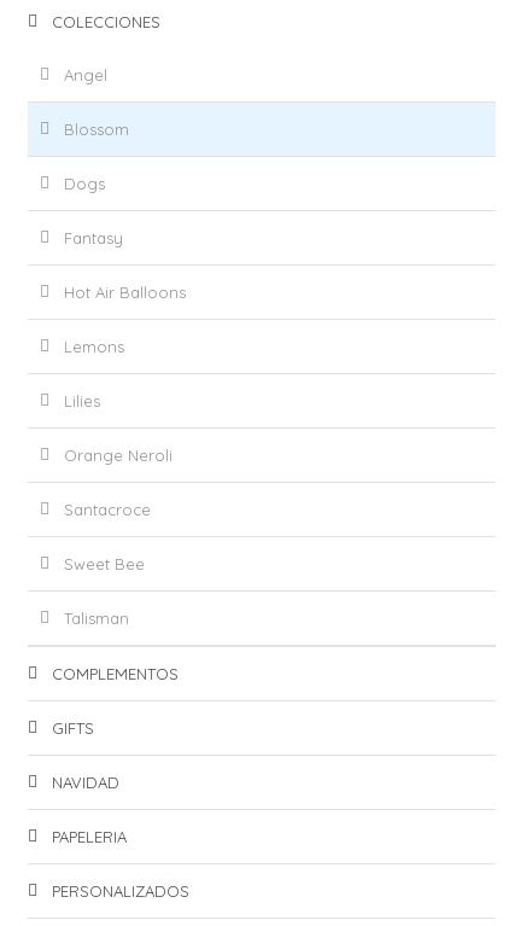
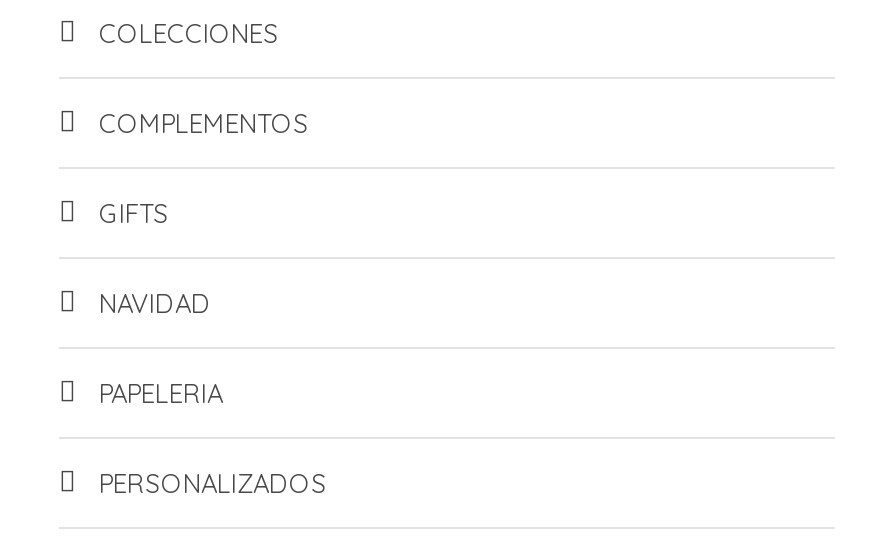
- Angel
- Blossom
- Dogs
- Fantasy
- Hot Air Balloons
- Lemons
- Lilies
- Orange Neroli
- Santacroce
- Sweet Bee
- Talisman
